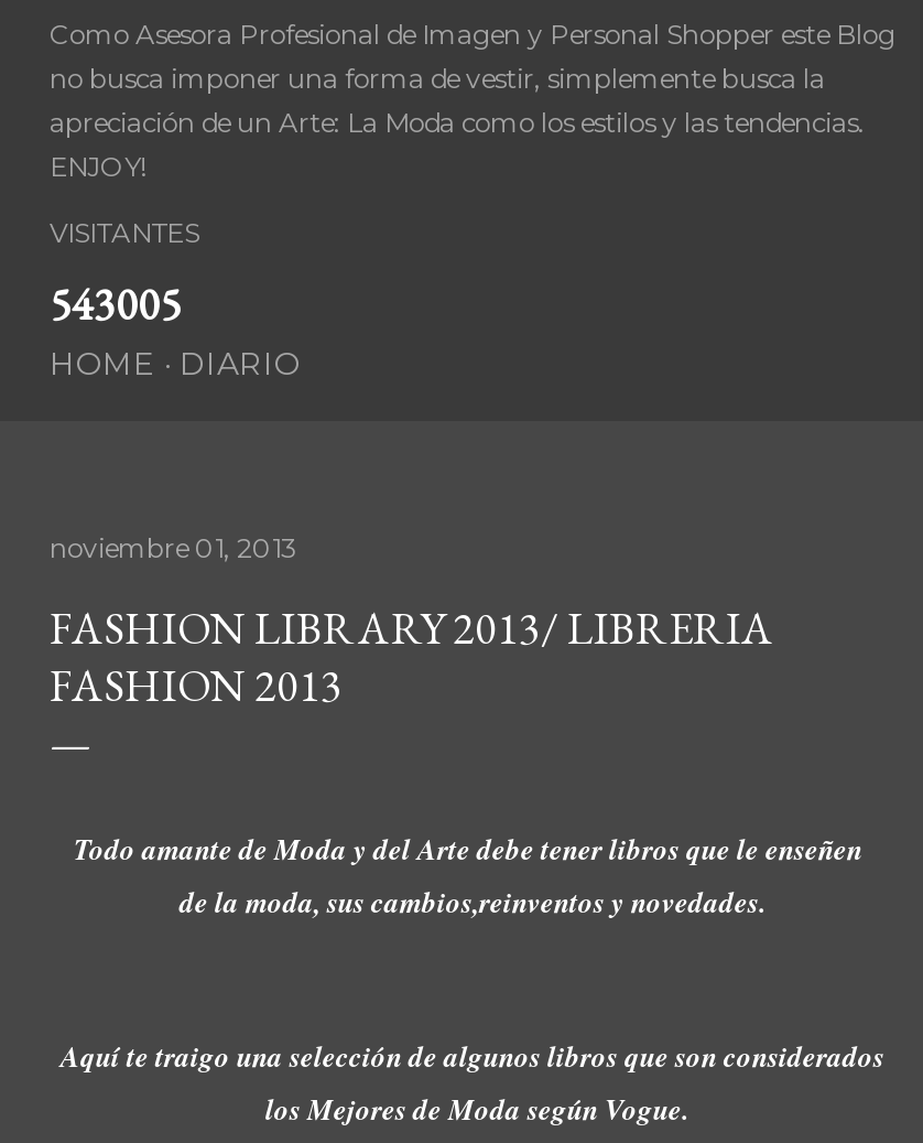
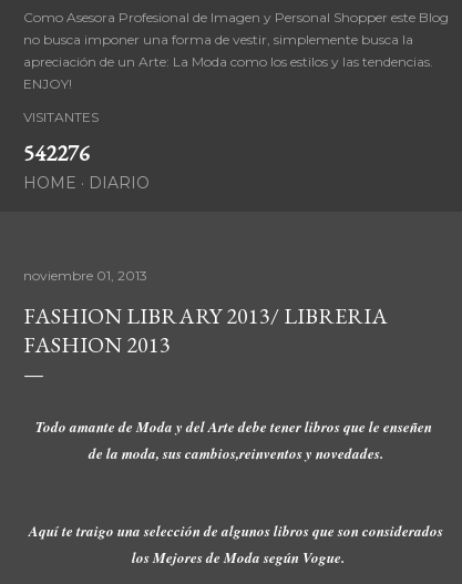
- 543005
+ 542276
